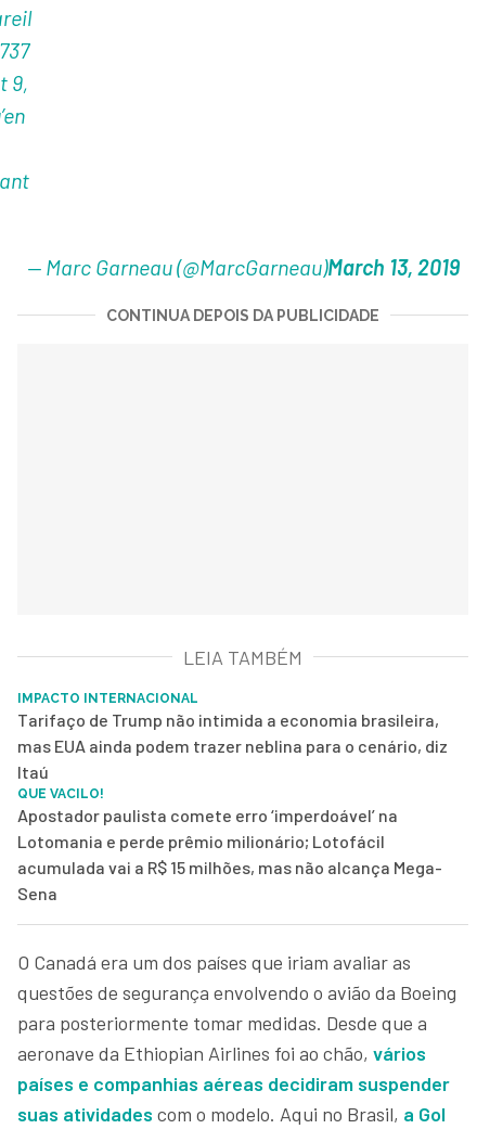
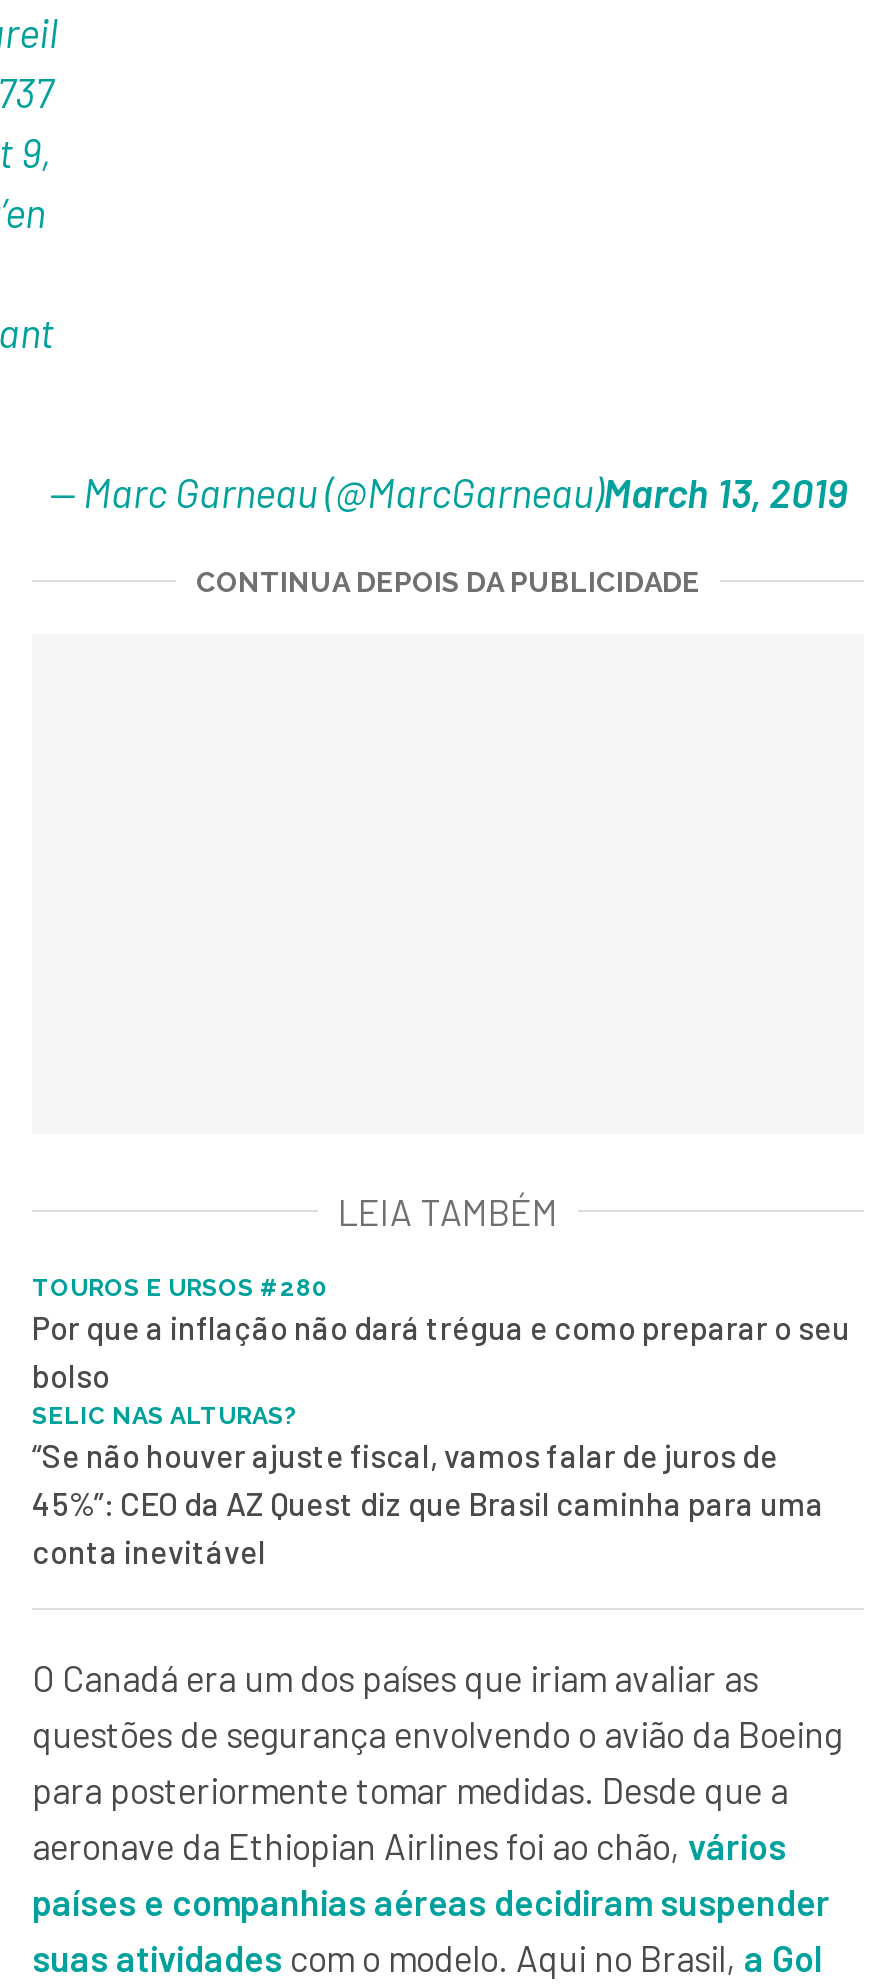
- IMPACTO INTERNACIONAL
- Tarifaço de Trump não intimida a economia brasileira,
- mas EUA ainda podem trazer neblina para o cenário, diz
- Itaú
- QUE VACILO!
- Apostador paulista comete erro ‘imperdoável’ na
- Lotomania e perde prêmio milionário; Lotofácil
- acumulada vai a R$ 15 milhões, mas não alcança Mega-
- Sena
+ TOUROS E URSOS #280
+ Por que a inflação não dará trégua e como preparar o seu
+ bolso
+ SELIC NAS ALTURAS?
+ “Se não houver ajuste fiscal, vamos falar de juros de
+ 45%”: CEO da AZ Quest diz que Brasil caminha para uma
+ conta inevitável
